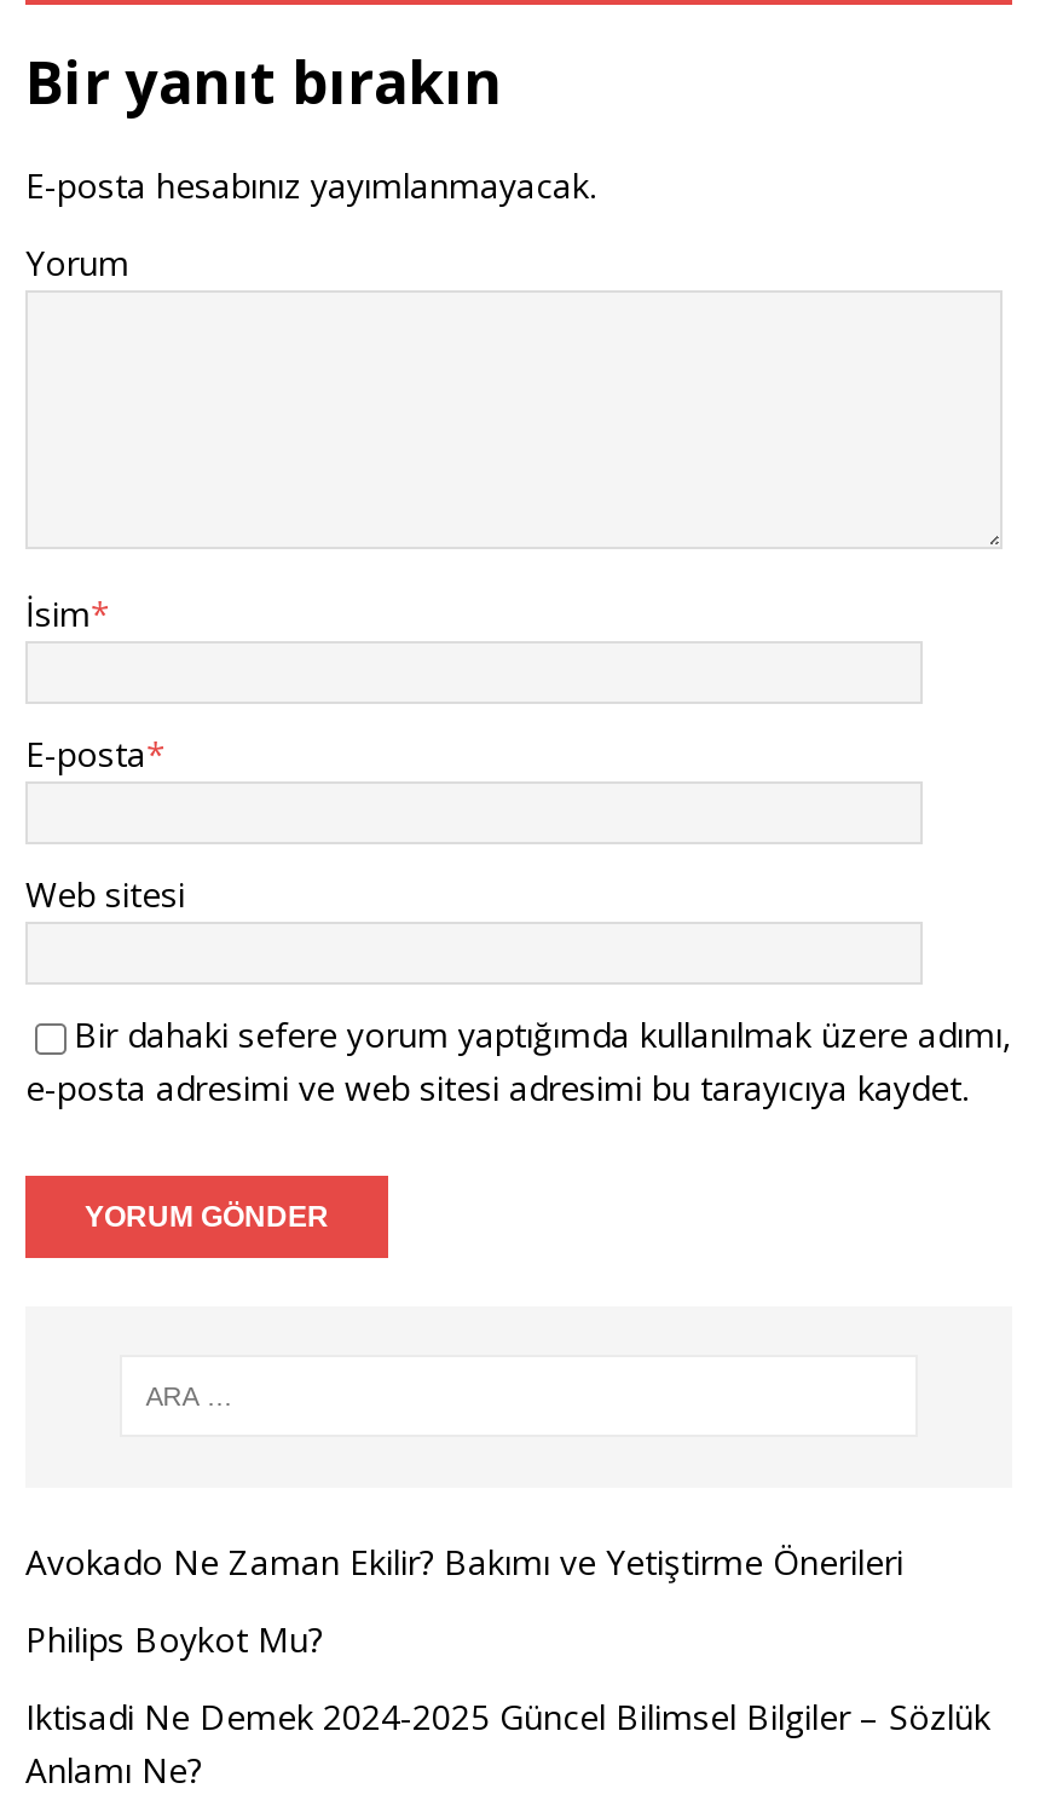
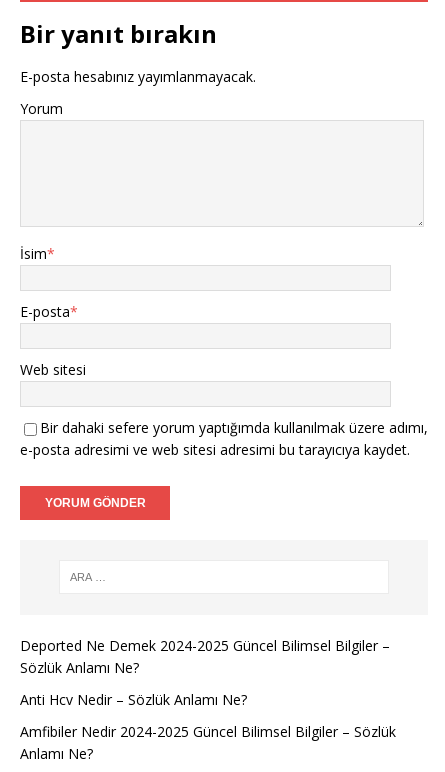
- Avokado Ne Zaman Ekilir? Bakımı ve Yetiştirme Önerileri
+ Deported Ne Demek 2024-2025 Güncel Bilimsel Bilgiler –
+ Sözlük Anlamı Ne?

- Philips Boykot Mu?
+ Anti Hcv Nedir – Sözlük Anlamı Ne?

- Iktisadi Ne Demek 2024-2025 Güncel Bilimsel Bilgiler – Sözlük
+ Amfibiler Nedir 2024-2025 Güncel Bilimsel Bilgiler – Sözlük
